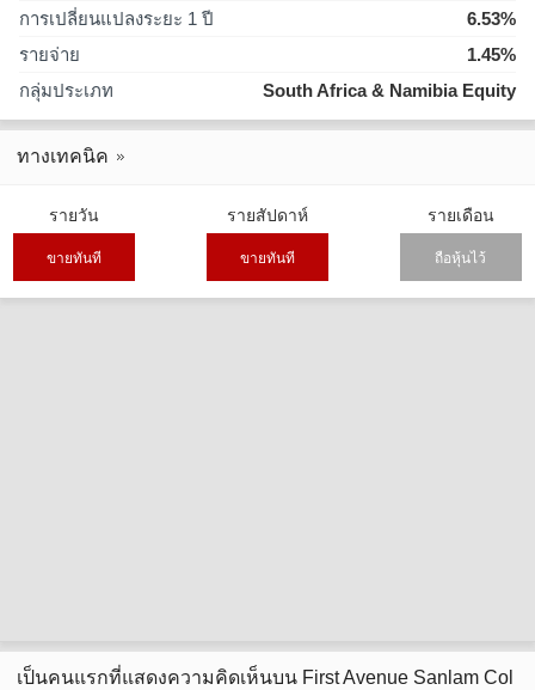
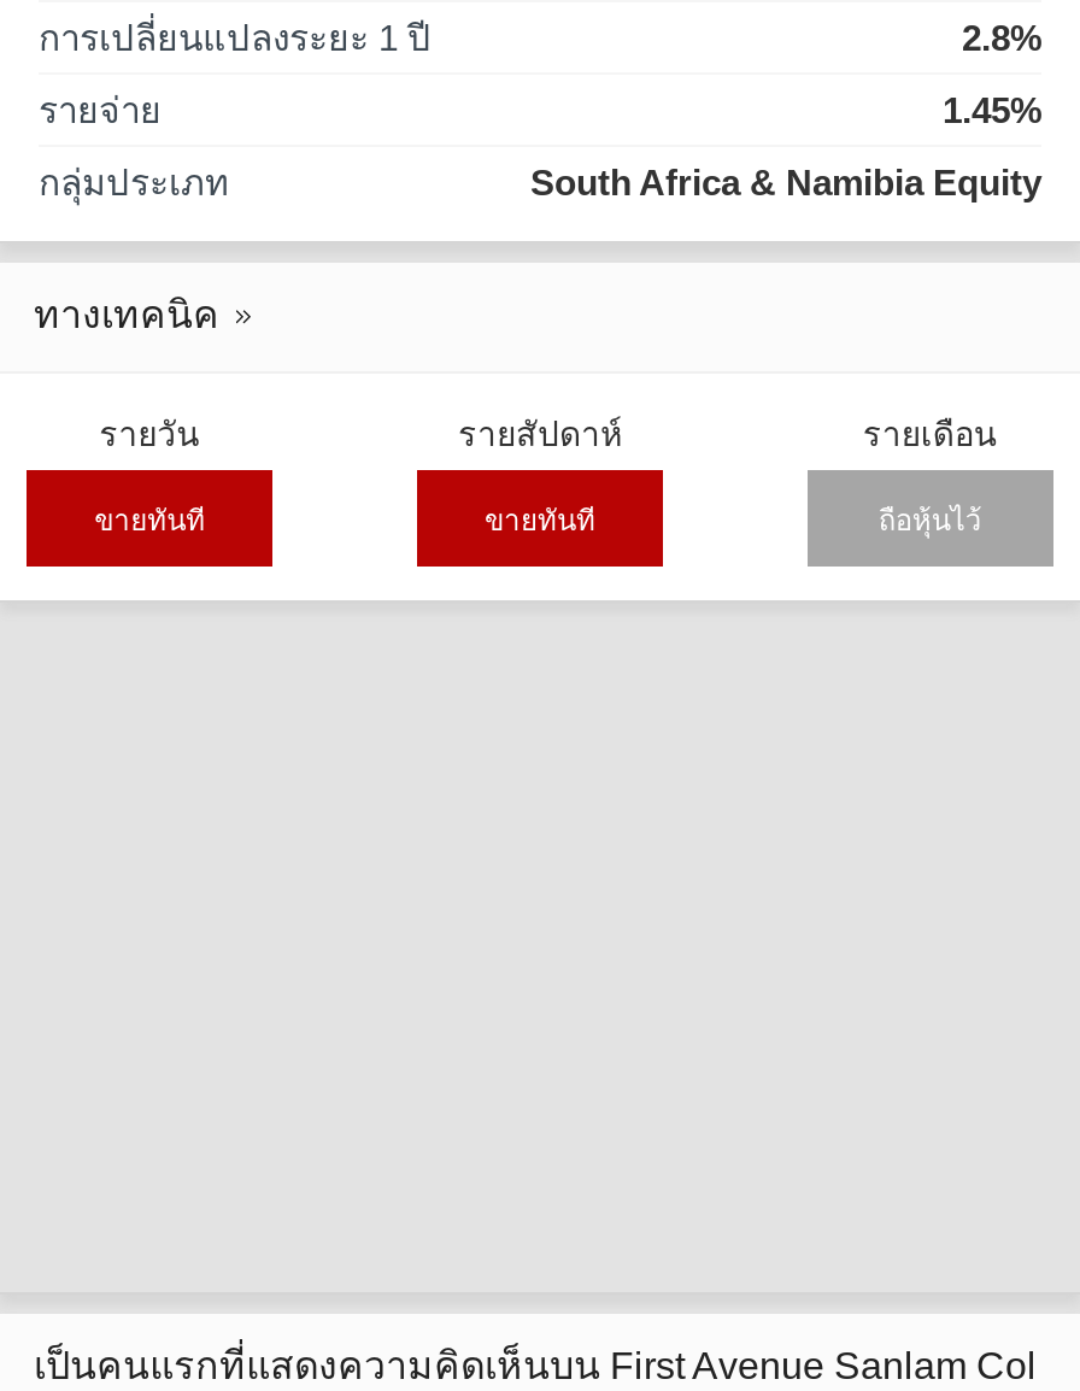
- 6.53%
+ 2.8%
